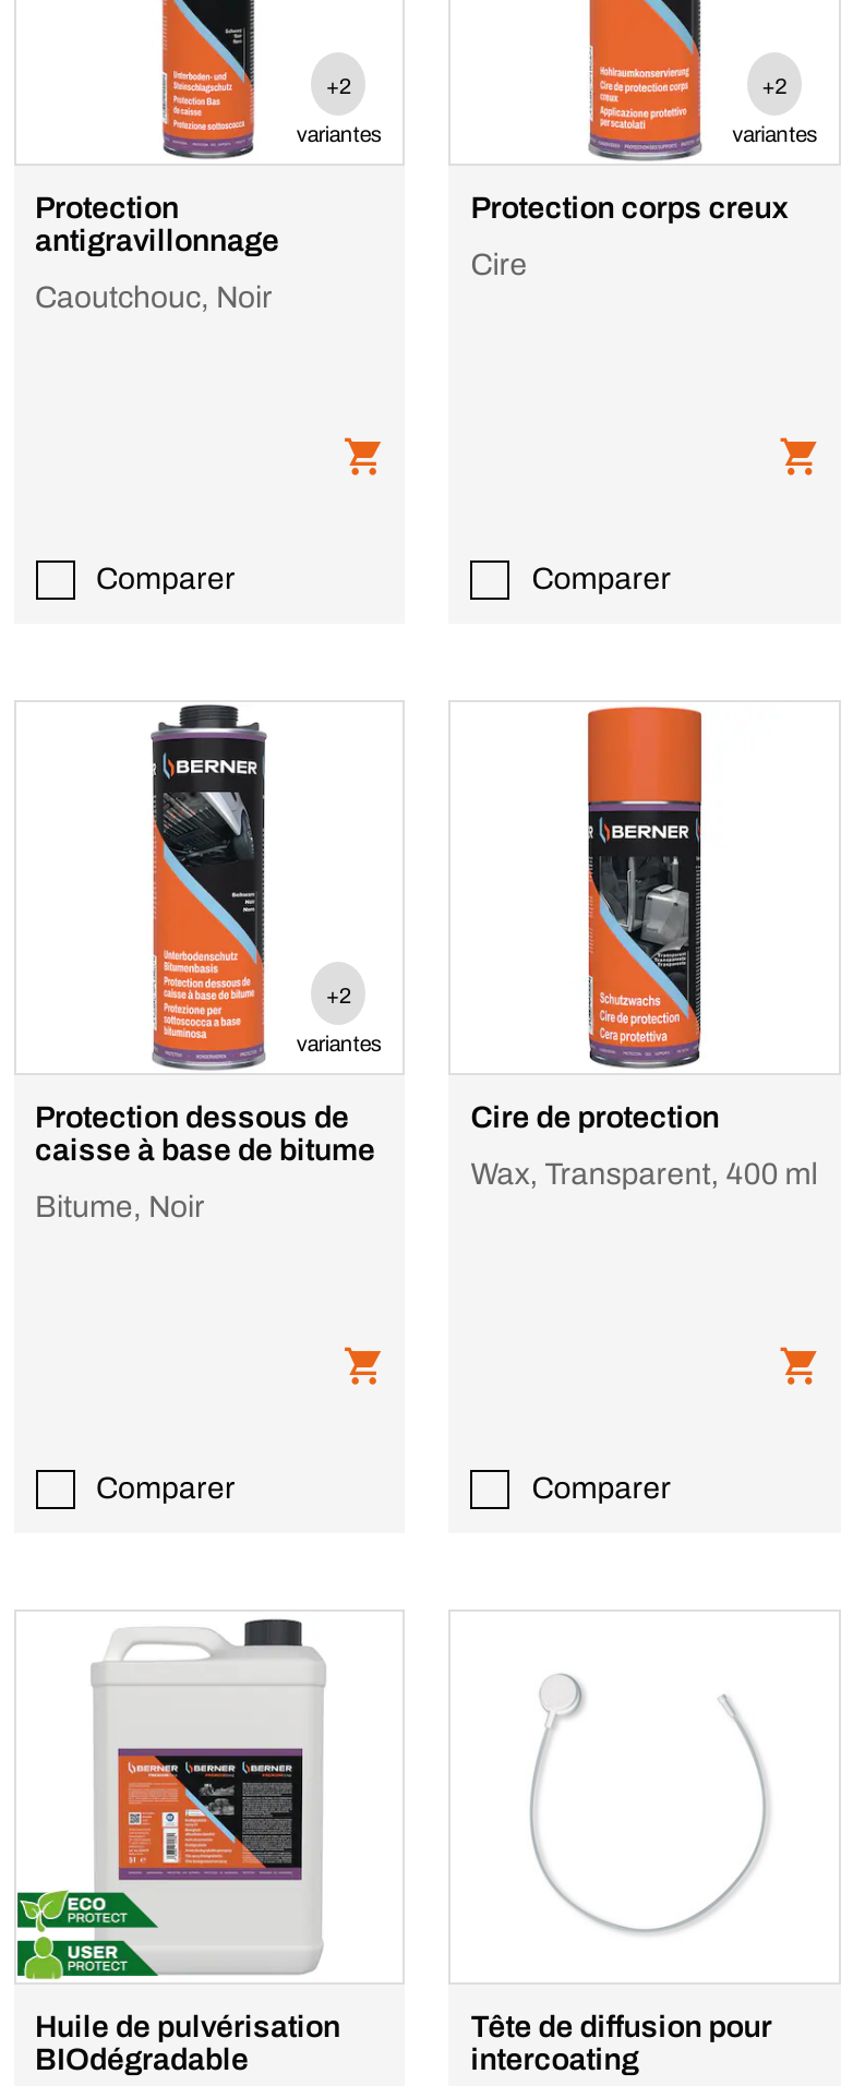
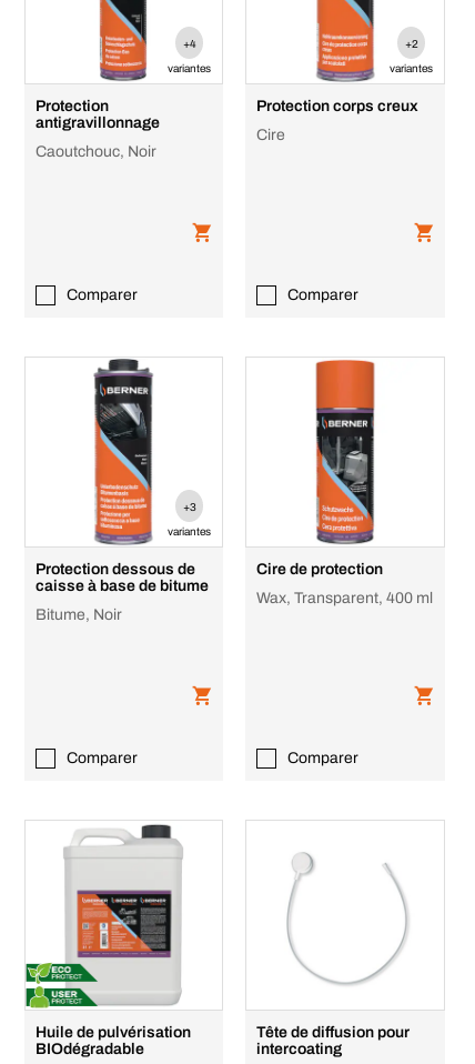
- +2
+ +4

- +2
+ +3
